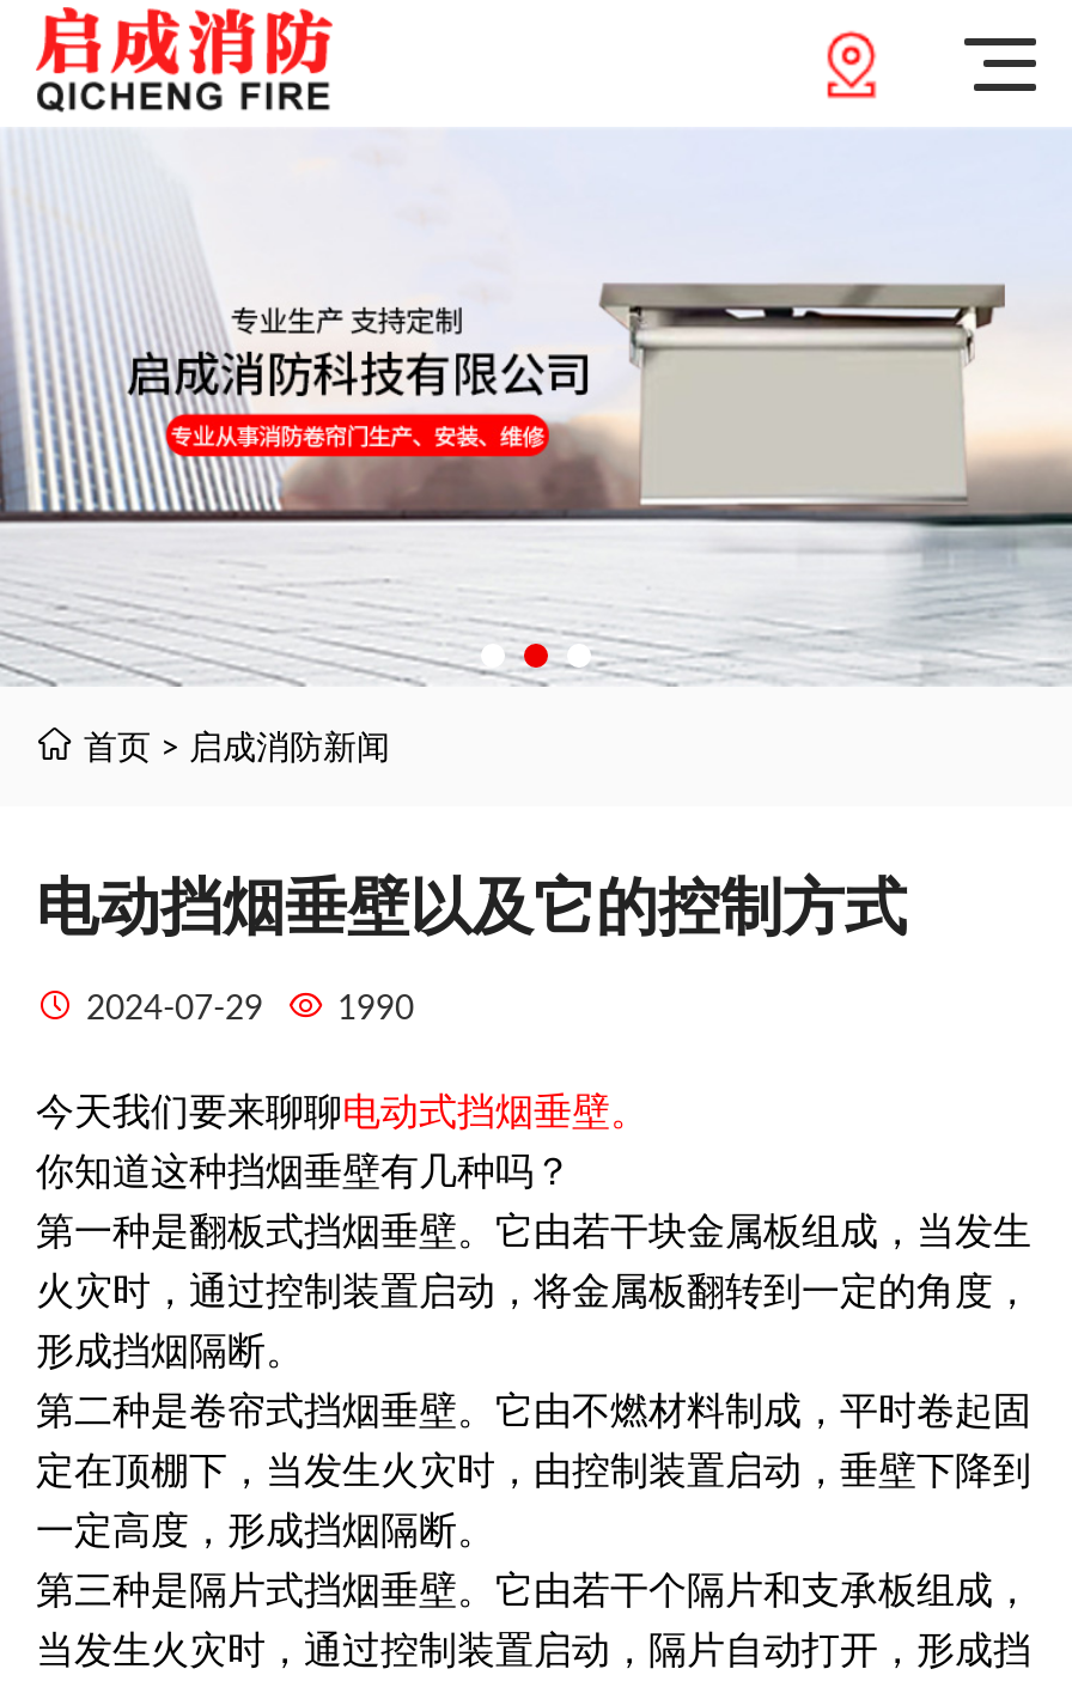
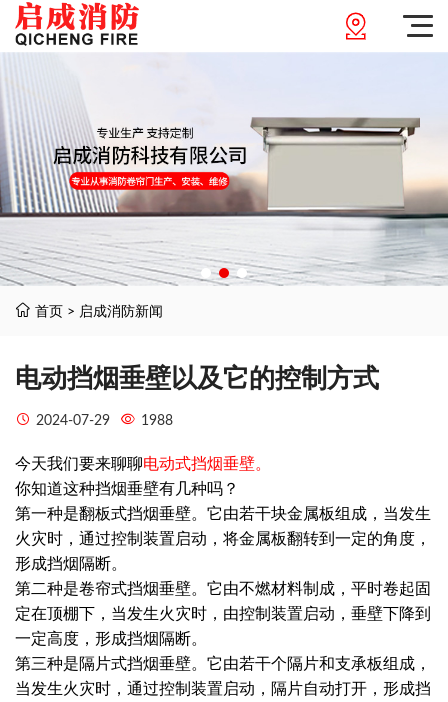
- 1990
+ 1988
